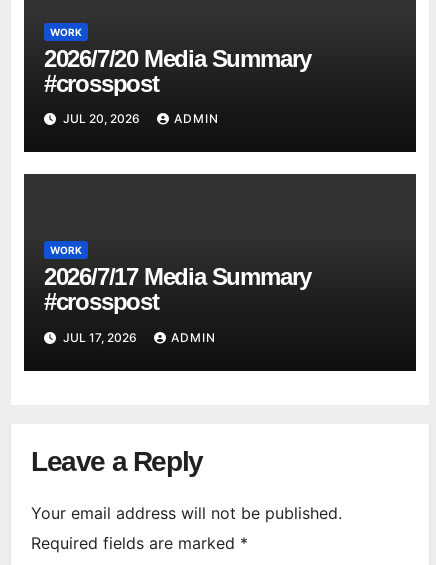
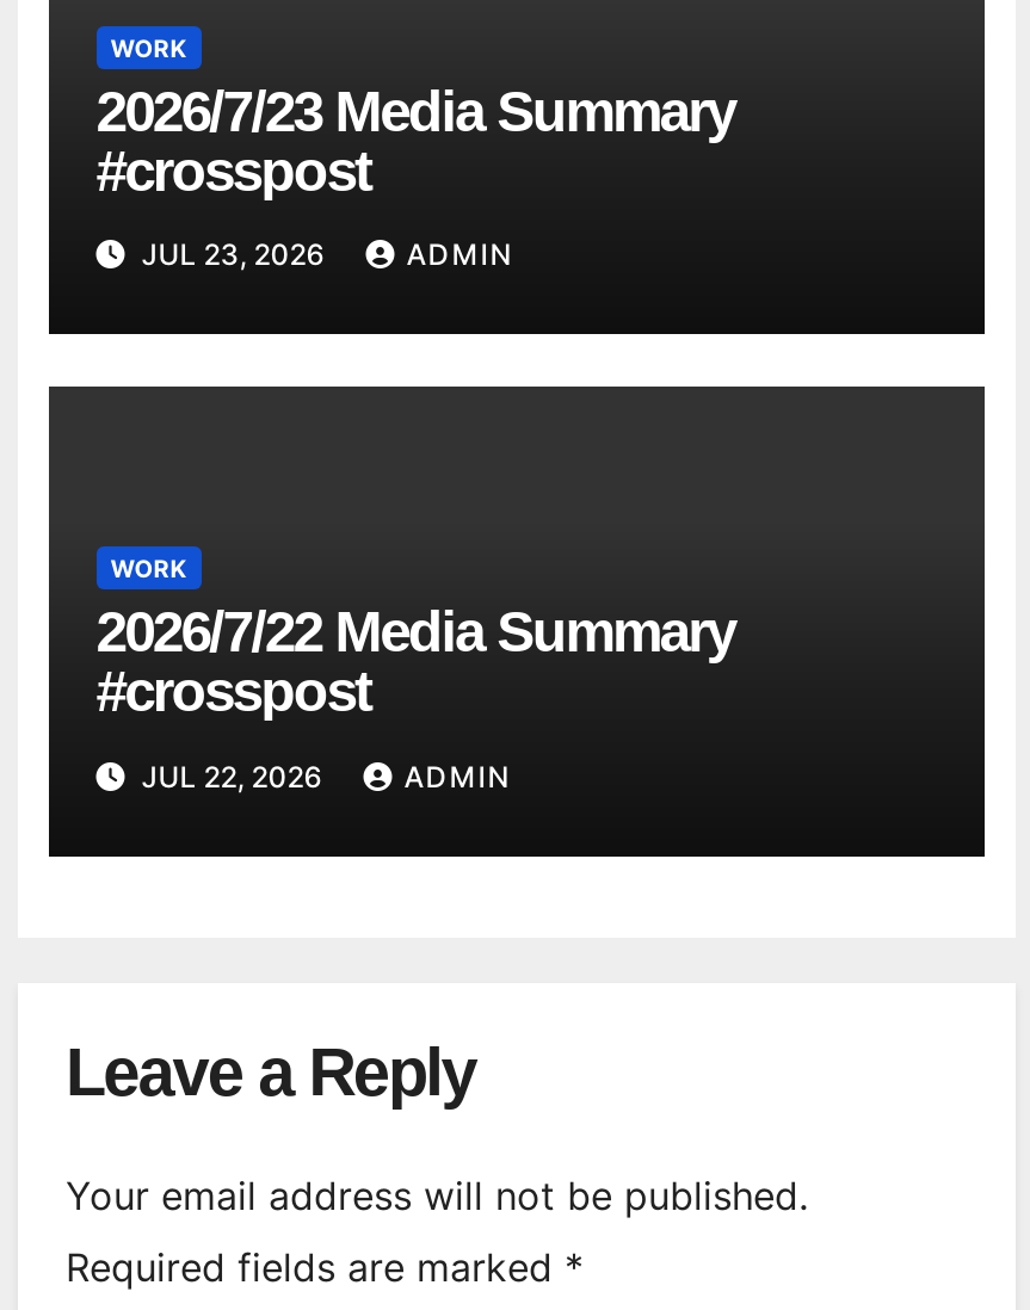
- 2026/7/20 Media Summary
+ 2026/7/23 Media Summary

- JUL 20, 2026
+ JUL 23, 2026

- 2026/7/17 Media Summary
+ 2026/7/22 Media Summary

- JUL 17, 2026
+ JUL 22, 2026
